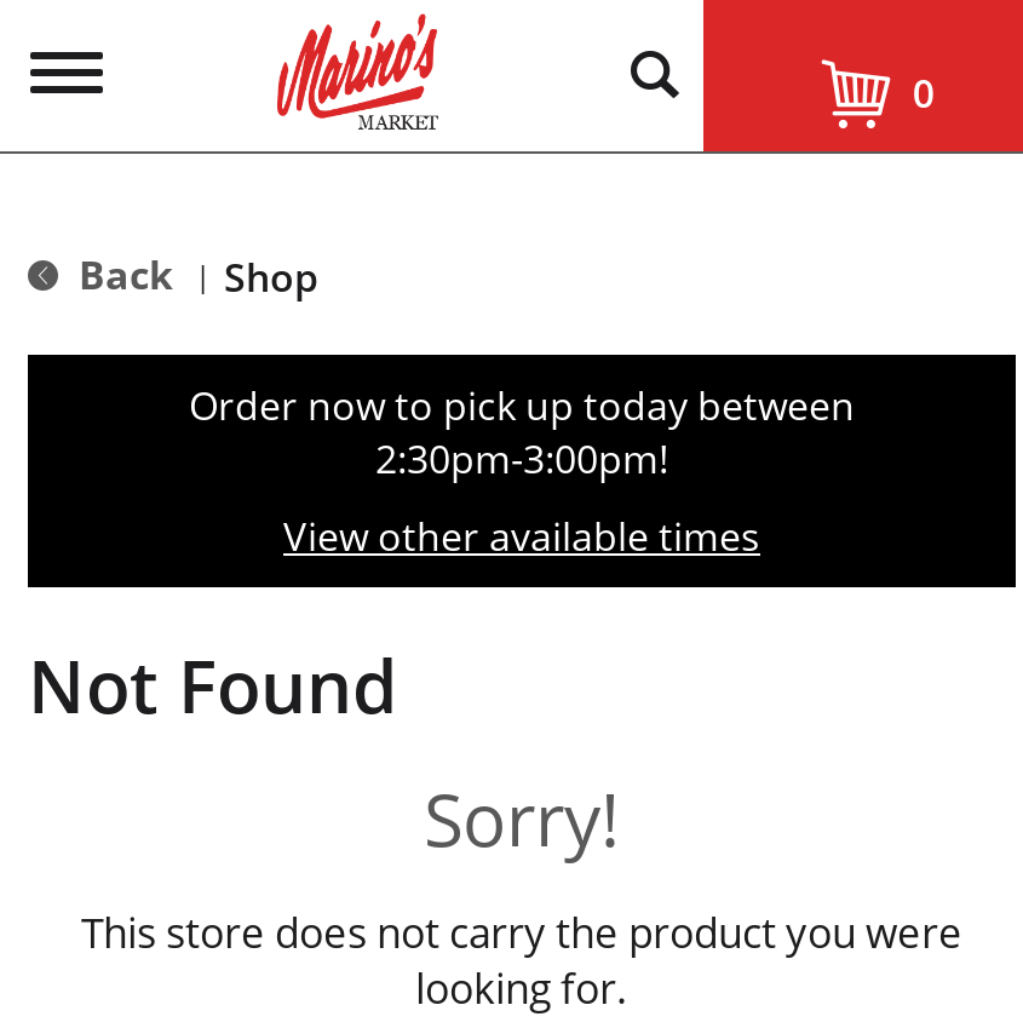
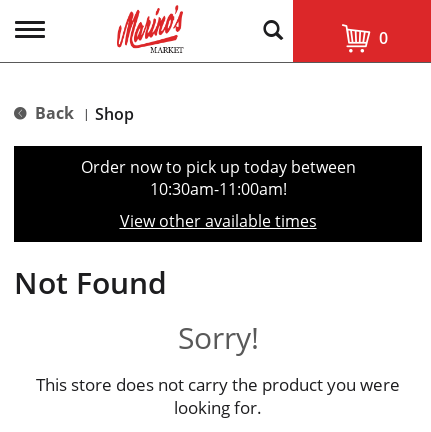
- 2:30pm-3:00pm!
+ 10:30am-11:00am!
